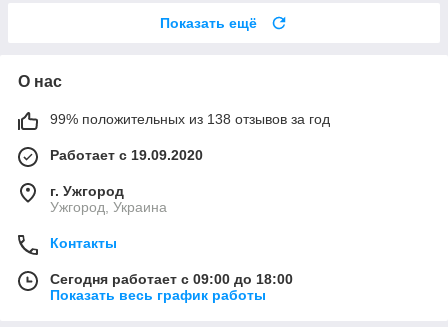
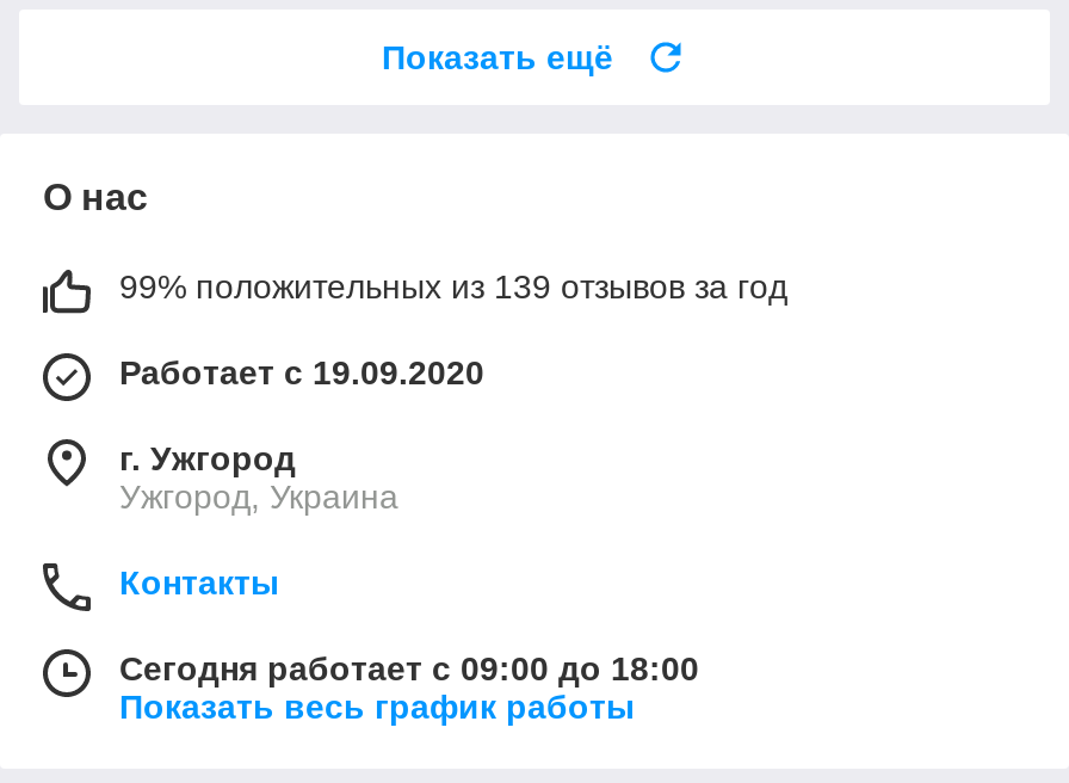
- 99% положительных из 138 отзывов за год
+ 99% положительных из 139 отзывов за год
